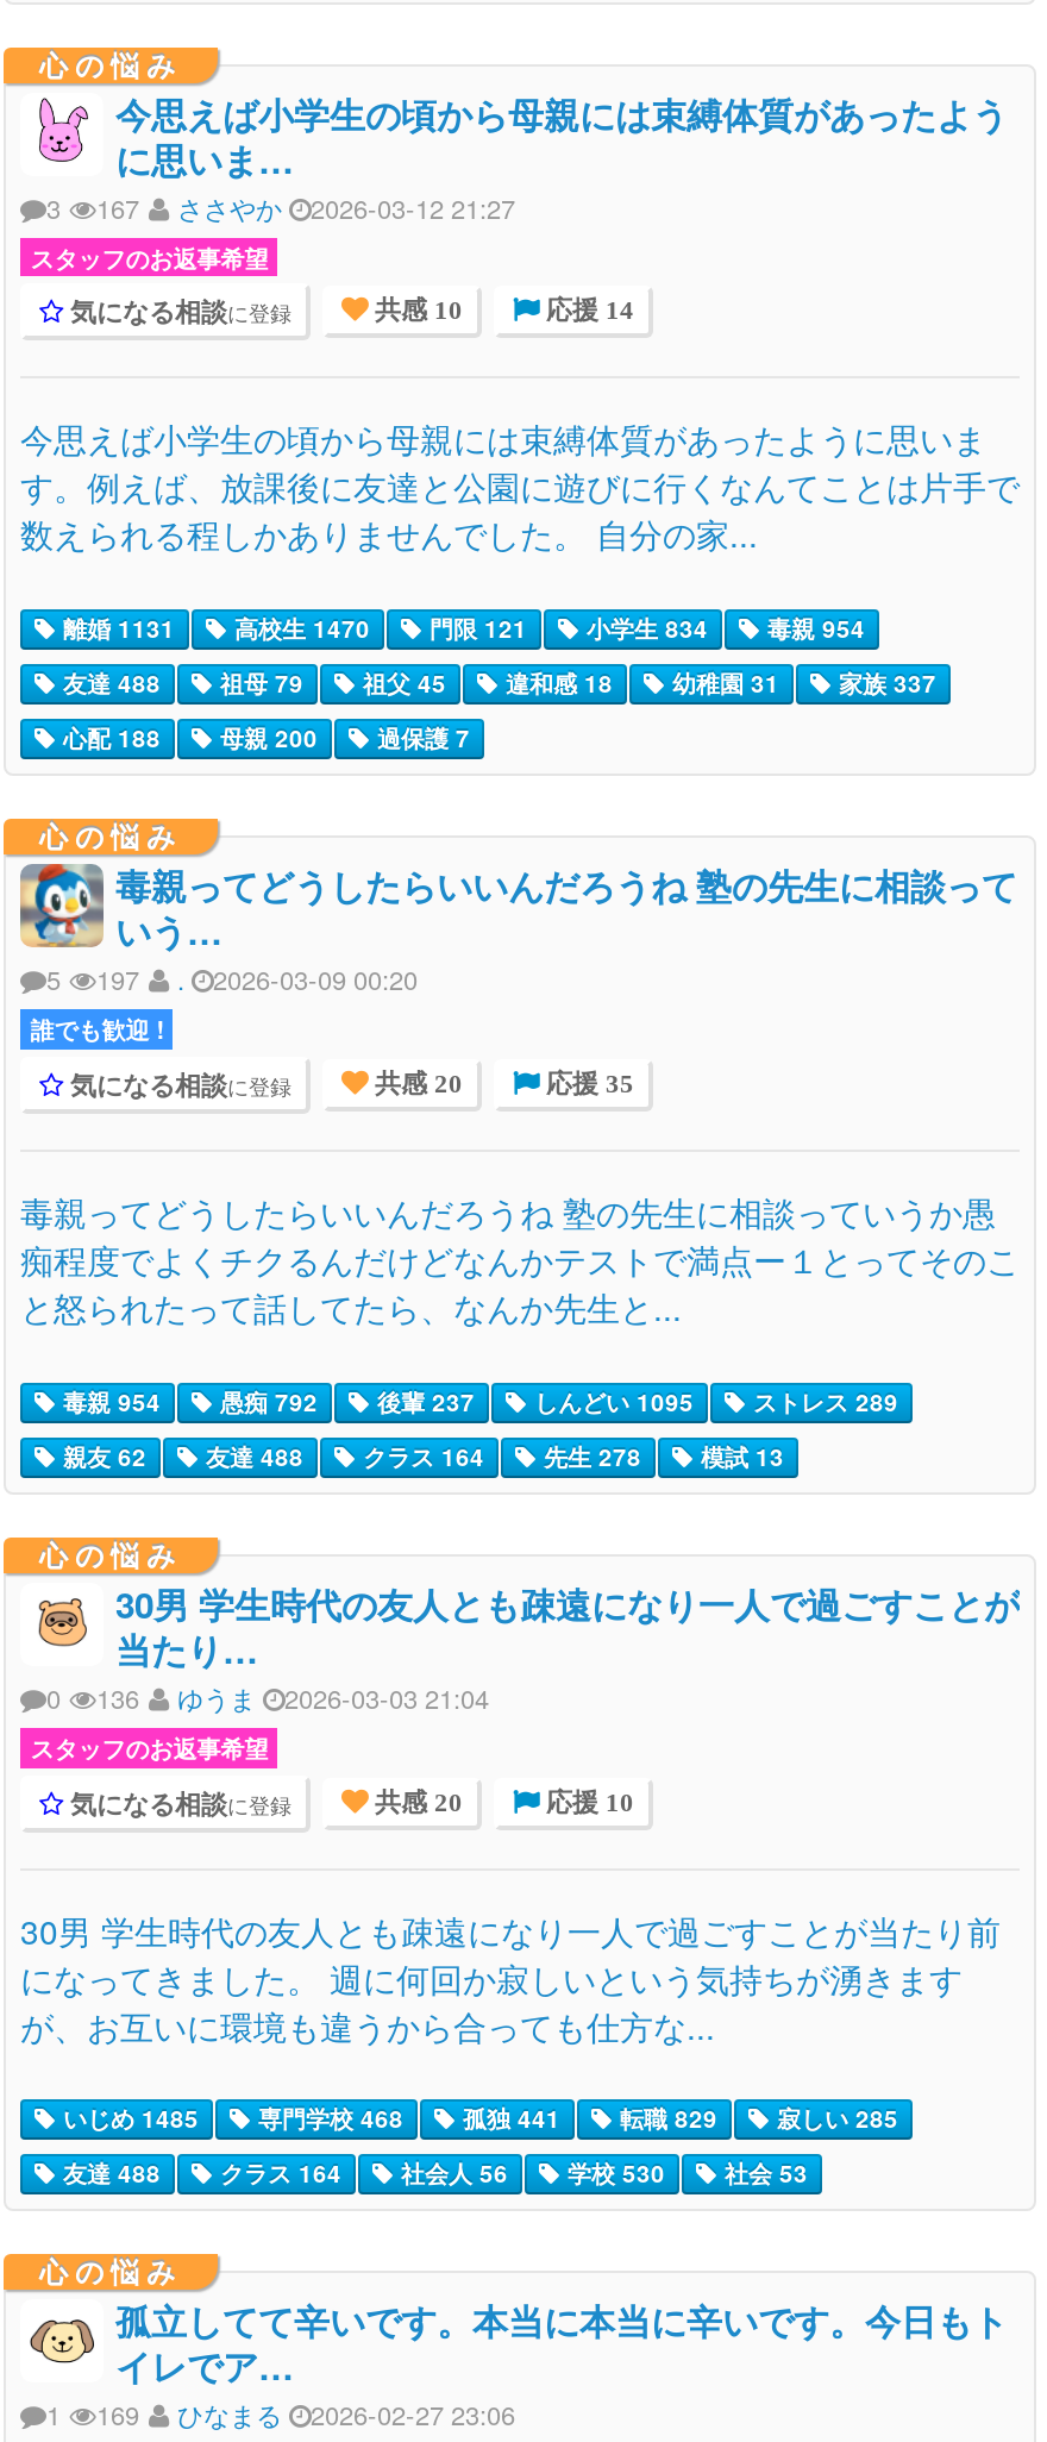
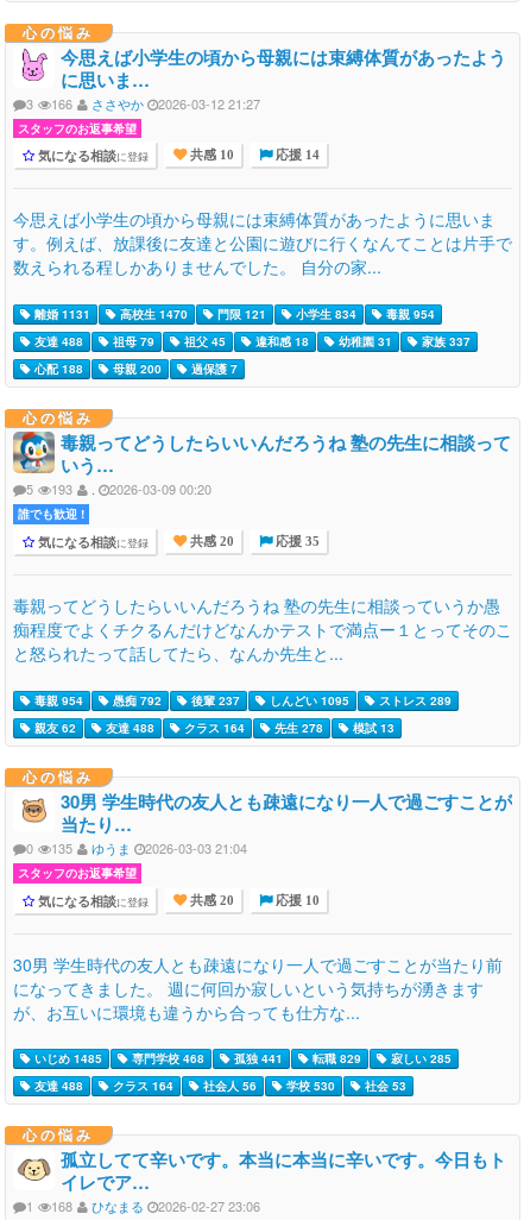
- 3 167 ささやか 2026-03-12 21:27
+ 3 166 ささやか 2026-03-12 21:27

- 197
+ 193

- 0 136 ゆうま 2026-03-03 21:04
+ 0 135 ゆうま 2026-03-03 21:04

- 1 169 ひなまる 2026-02-27 23:06
+ 1 168 ひなまる 2026-02-27 23:06
